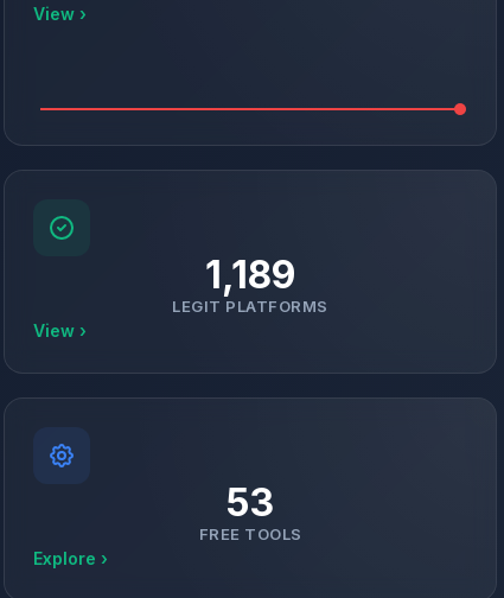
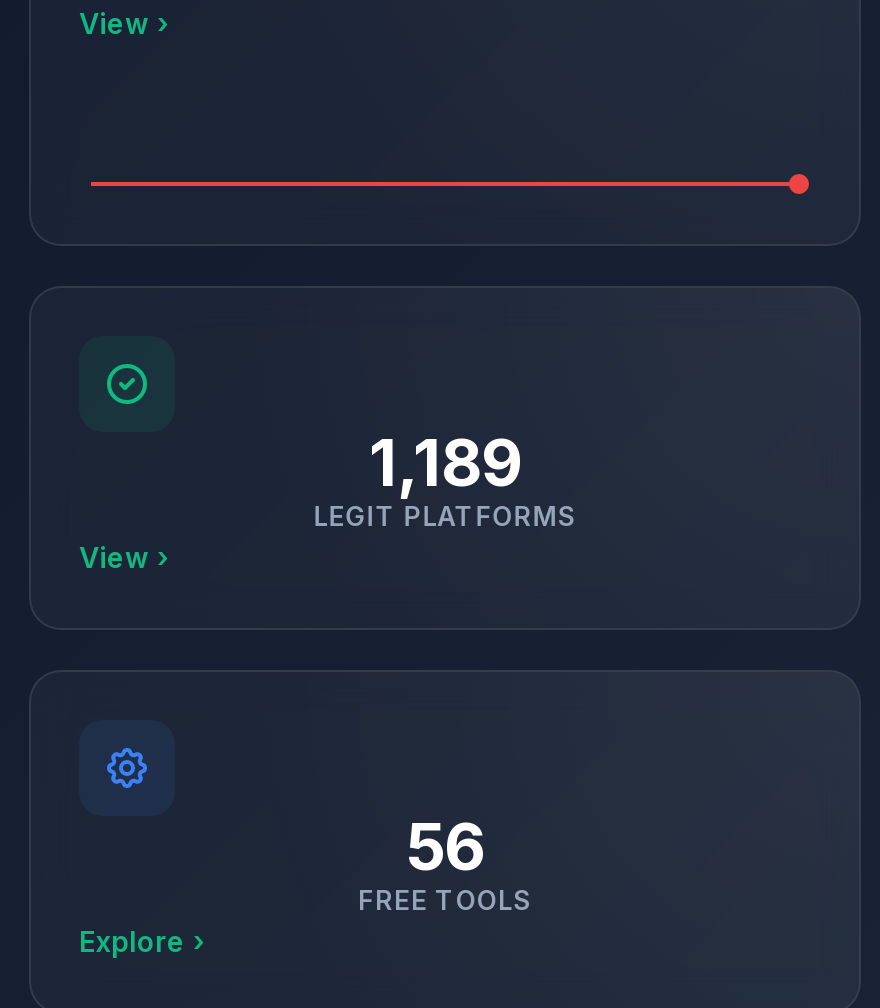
- 53
+ 56
